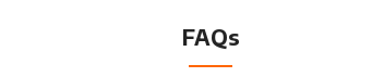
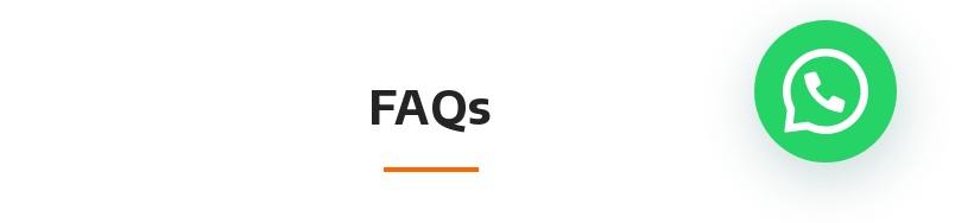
+ [image]
